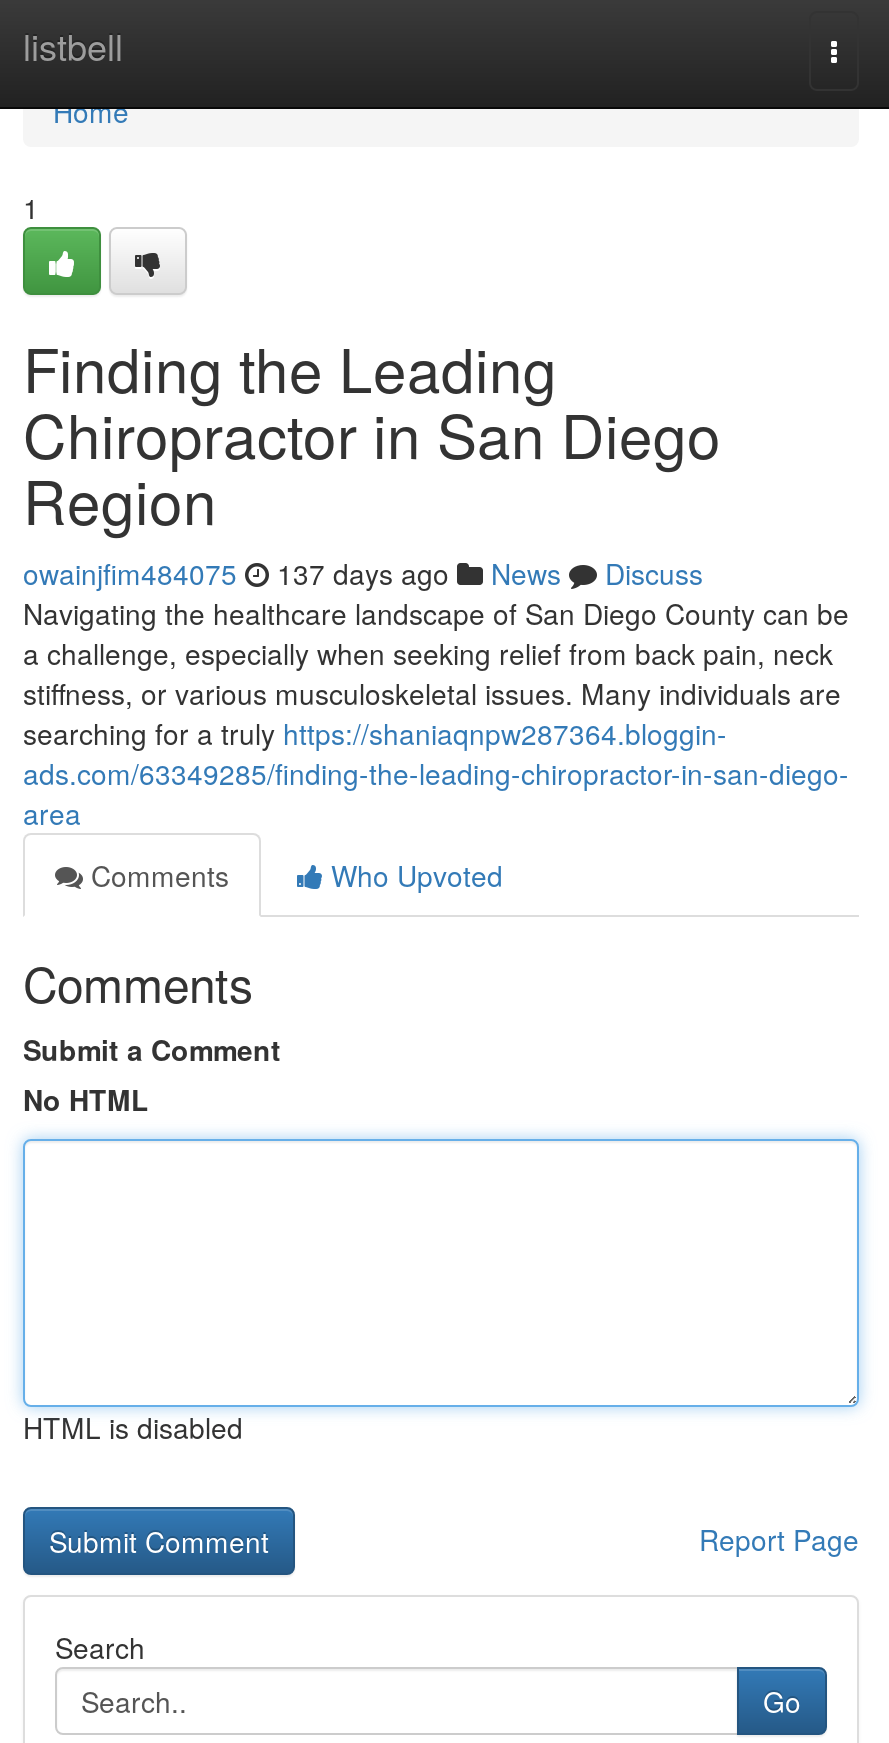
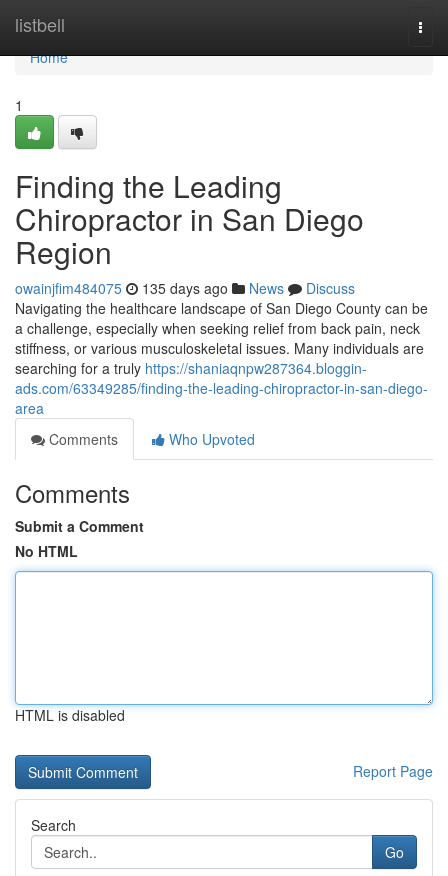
- owainjfim484075 137 days ago News Discuss
+ owainjfim484075 135 days ago News Discuss
